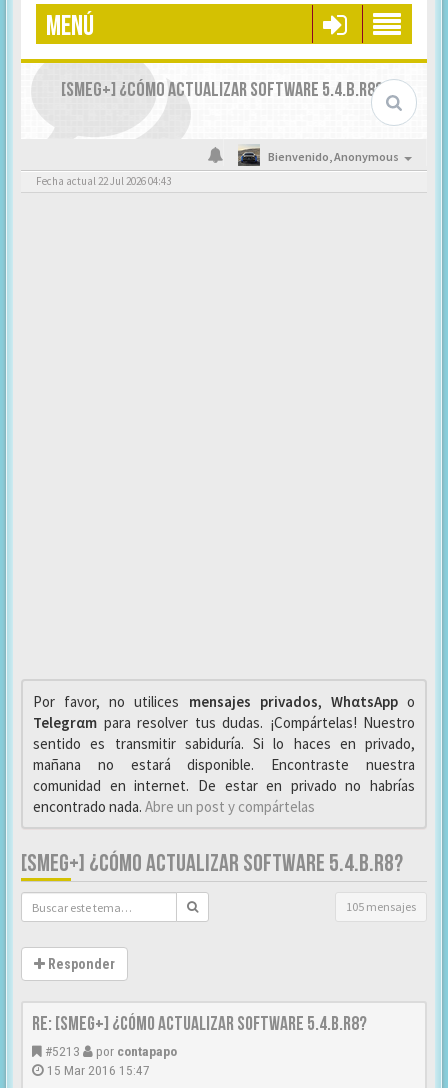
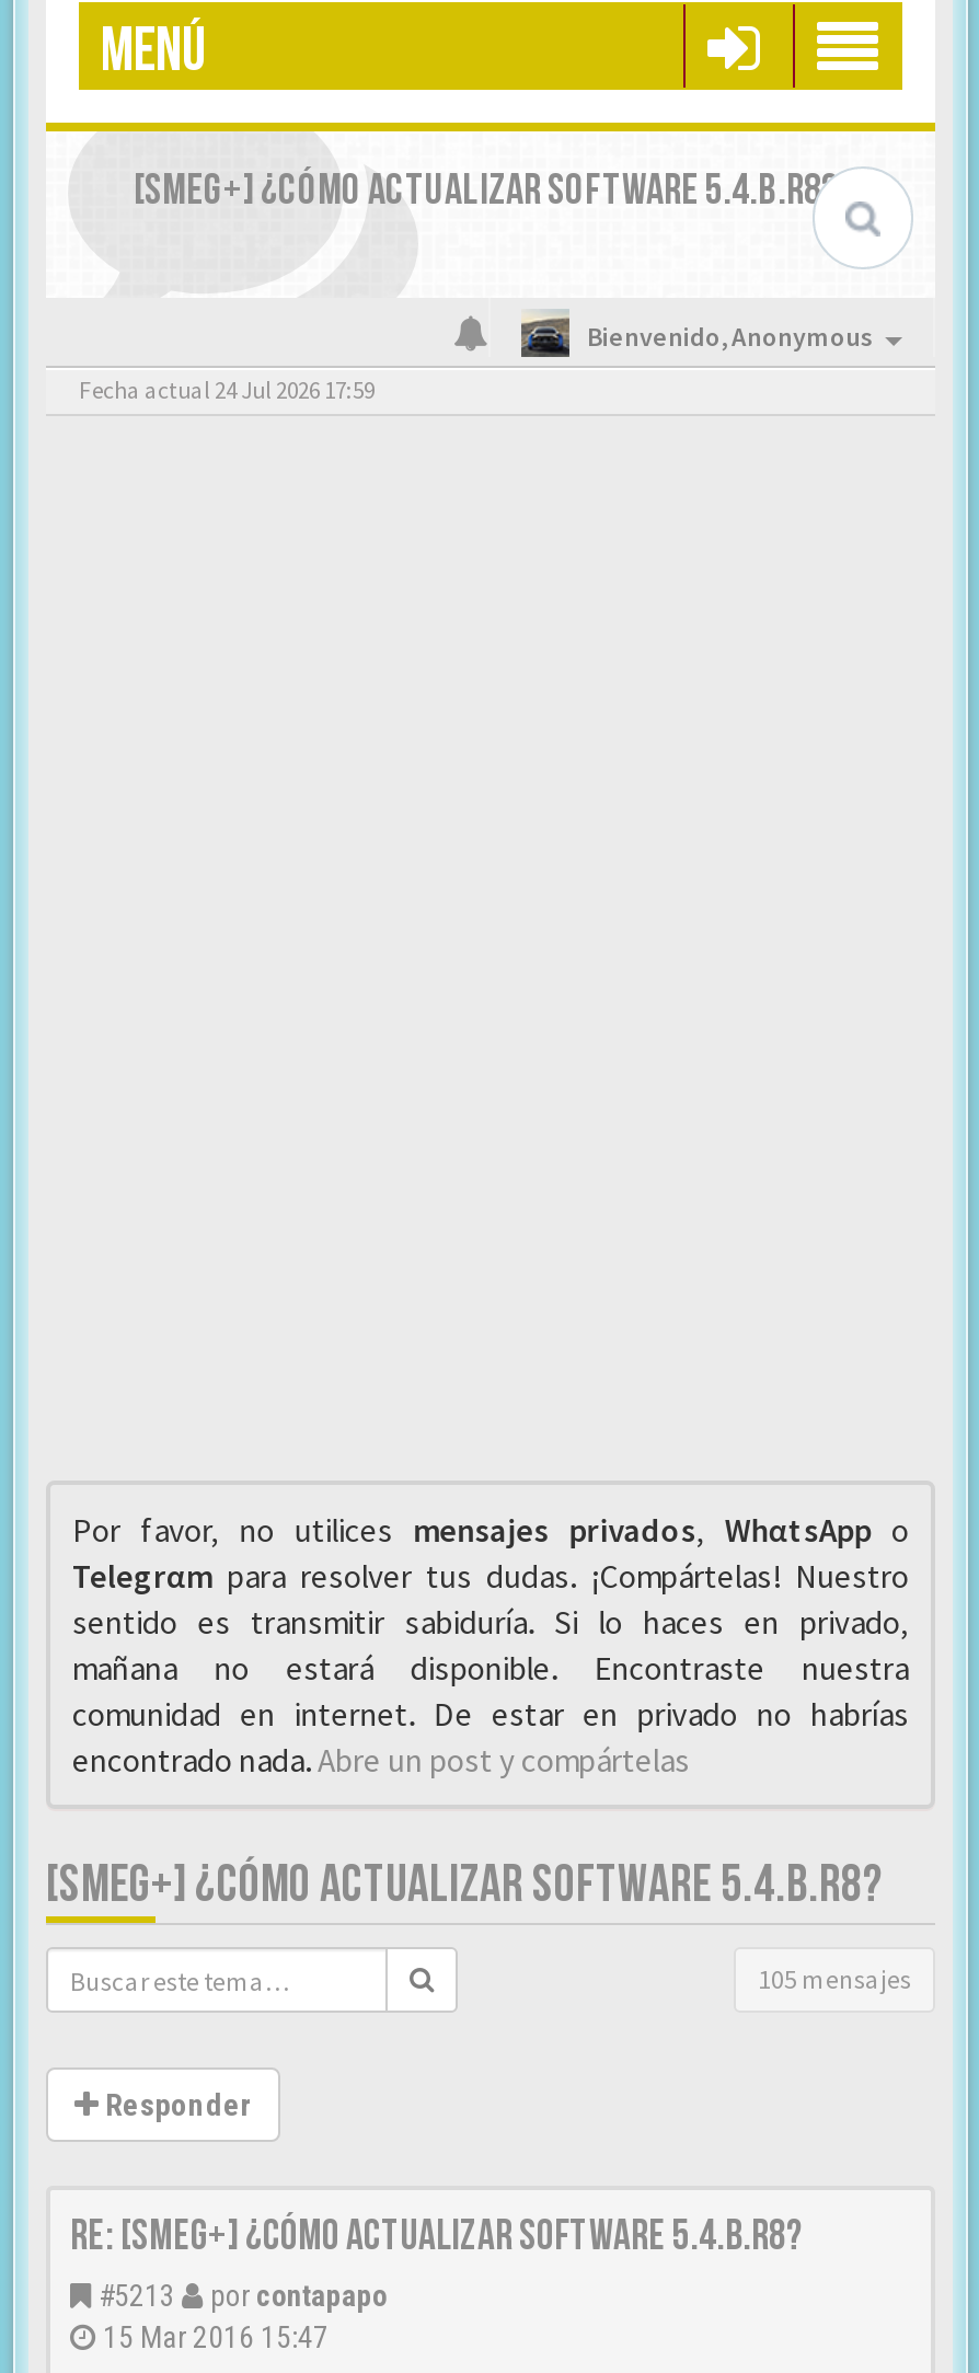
- Fecha actual 22 Jul 2026 04:43
+ Fecha actual 24 Jul 2026 17:59
